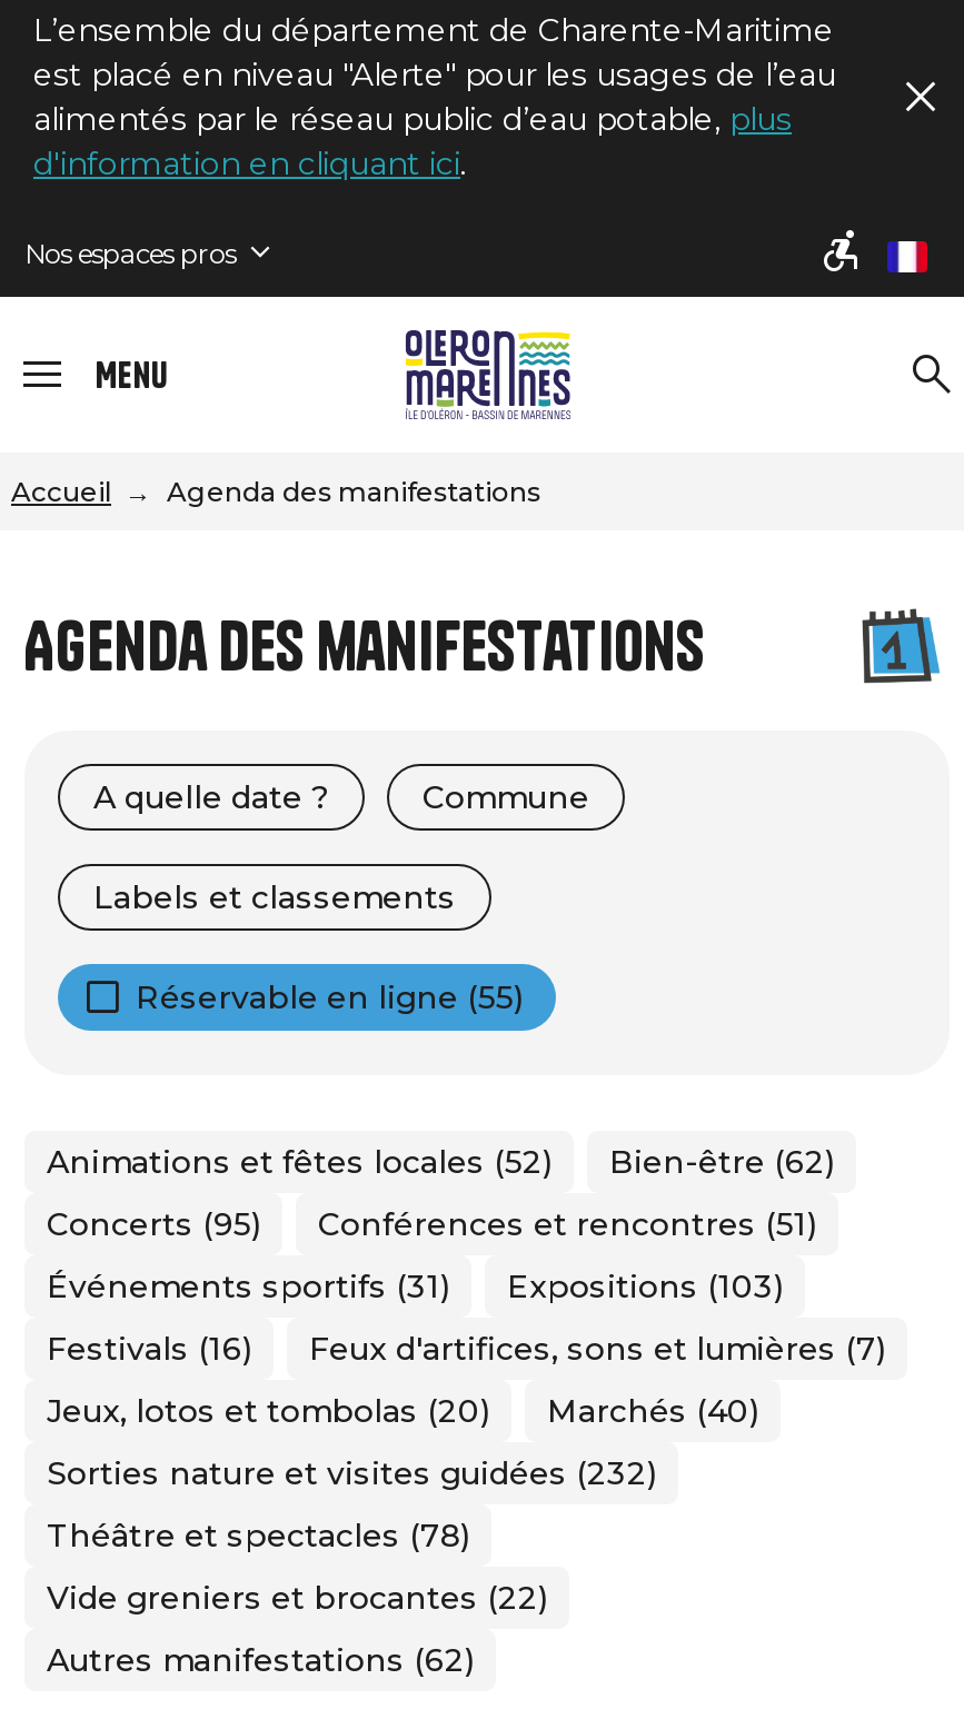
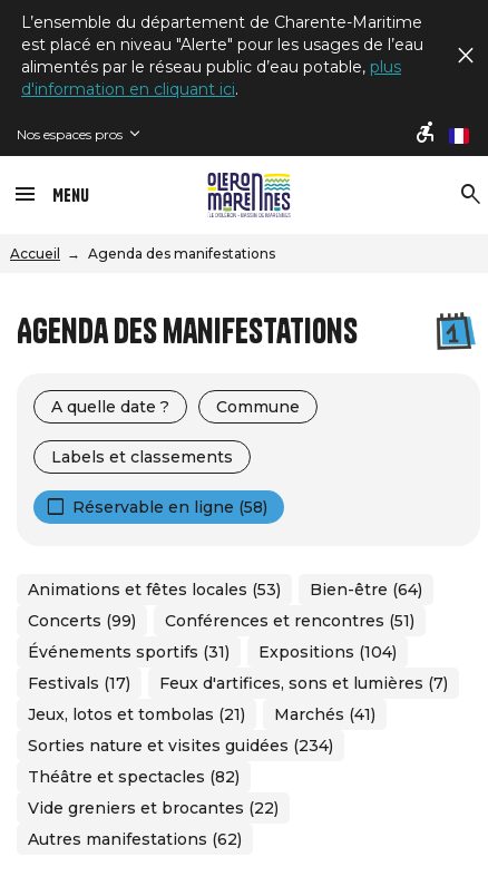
- Réservable en ligne (55)
+ Réservable en ligne (58)

- Animations et fêtes locales (52)
+ Animations et fêtes locales (53)

- Bien-être (62)
+ Bien-être (64)

- Concerts (95) Conférences et rencontres (51)
+ Concerts (99) Conférences et rencontres (51)

- Événements sportifs (31) Expositions (103)
+ Événements sportifs (31) Expositions (104)

- Festivals (16) Feux d'artifices, sons et lumières (7)
+ Festivals (17) Feux d'artifices, sons et lumières (7)

- Jeux, lotos et tombolas (20)
+ Jeux, lotos et tombolas (21)

- Marchés (40)
+ Marchés (41)

- Sorties nature et visites guidées (232)
+ Sorties nature et visites guidées (234)

- Théâtre et spectacles (78)
+ Théâtre et spectacles (82)
